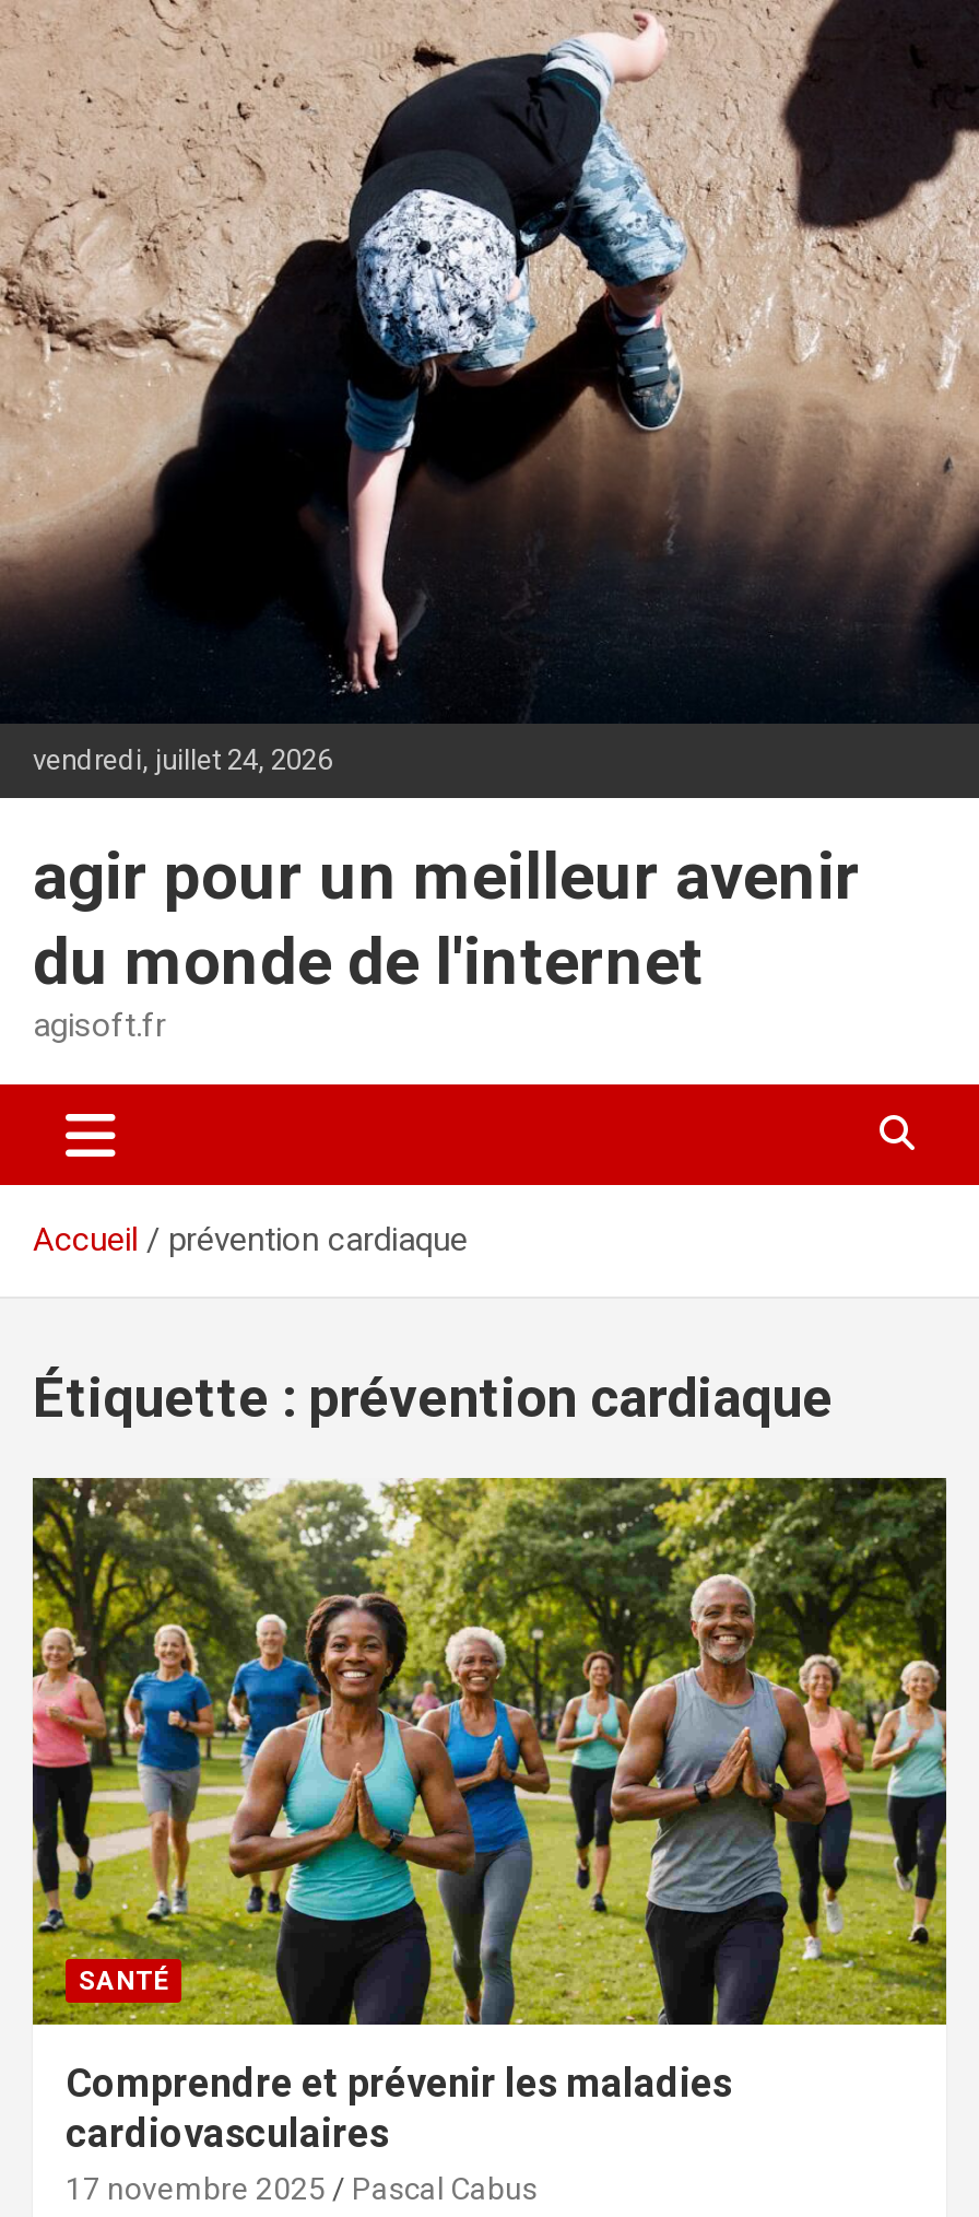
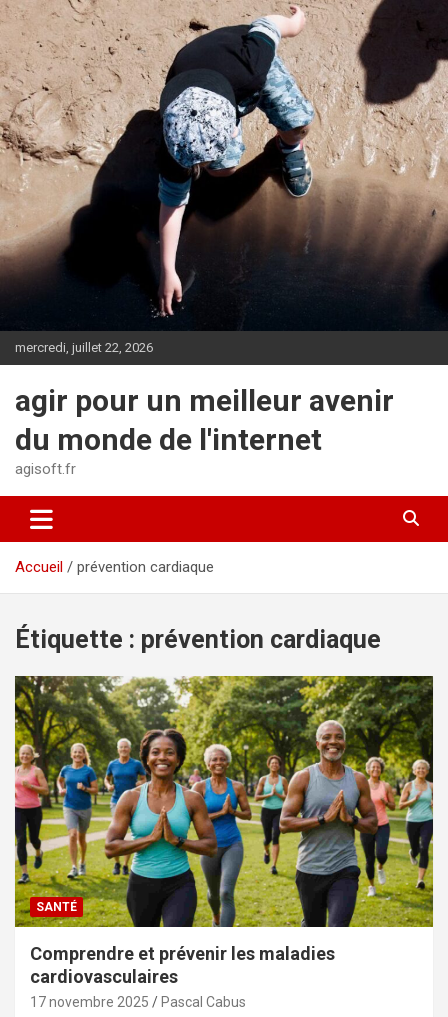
- vendredi, juillet 24, 2026
+ mercredi, juillet 22, 2026
